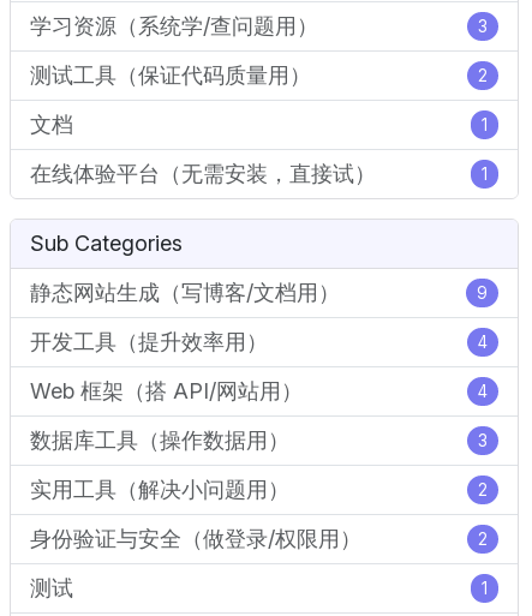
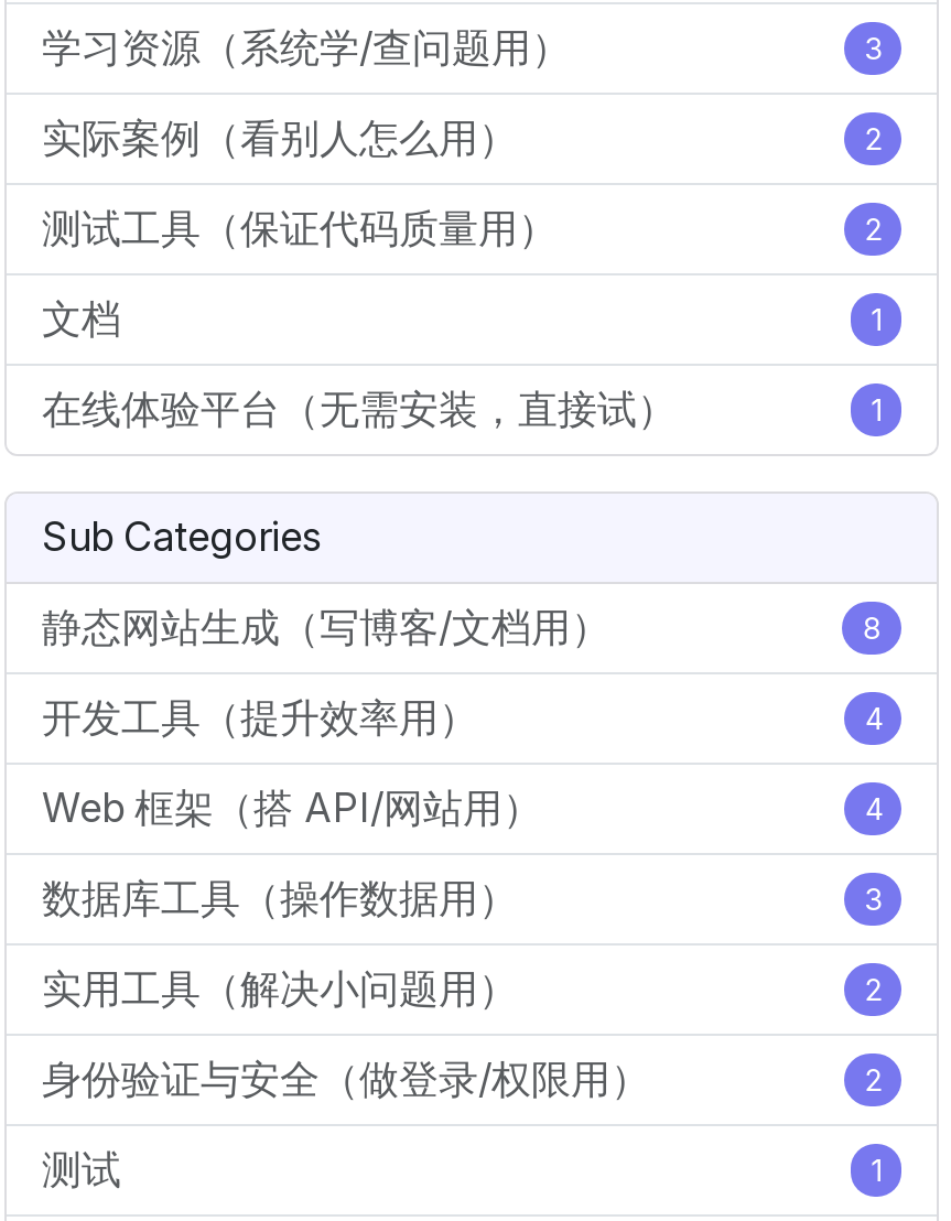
+ 实际案例（看别人怎么用）
+ 2

- 9
+ 8
